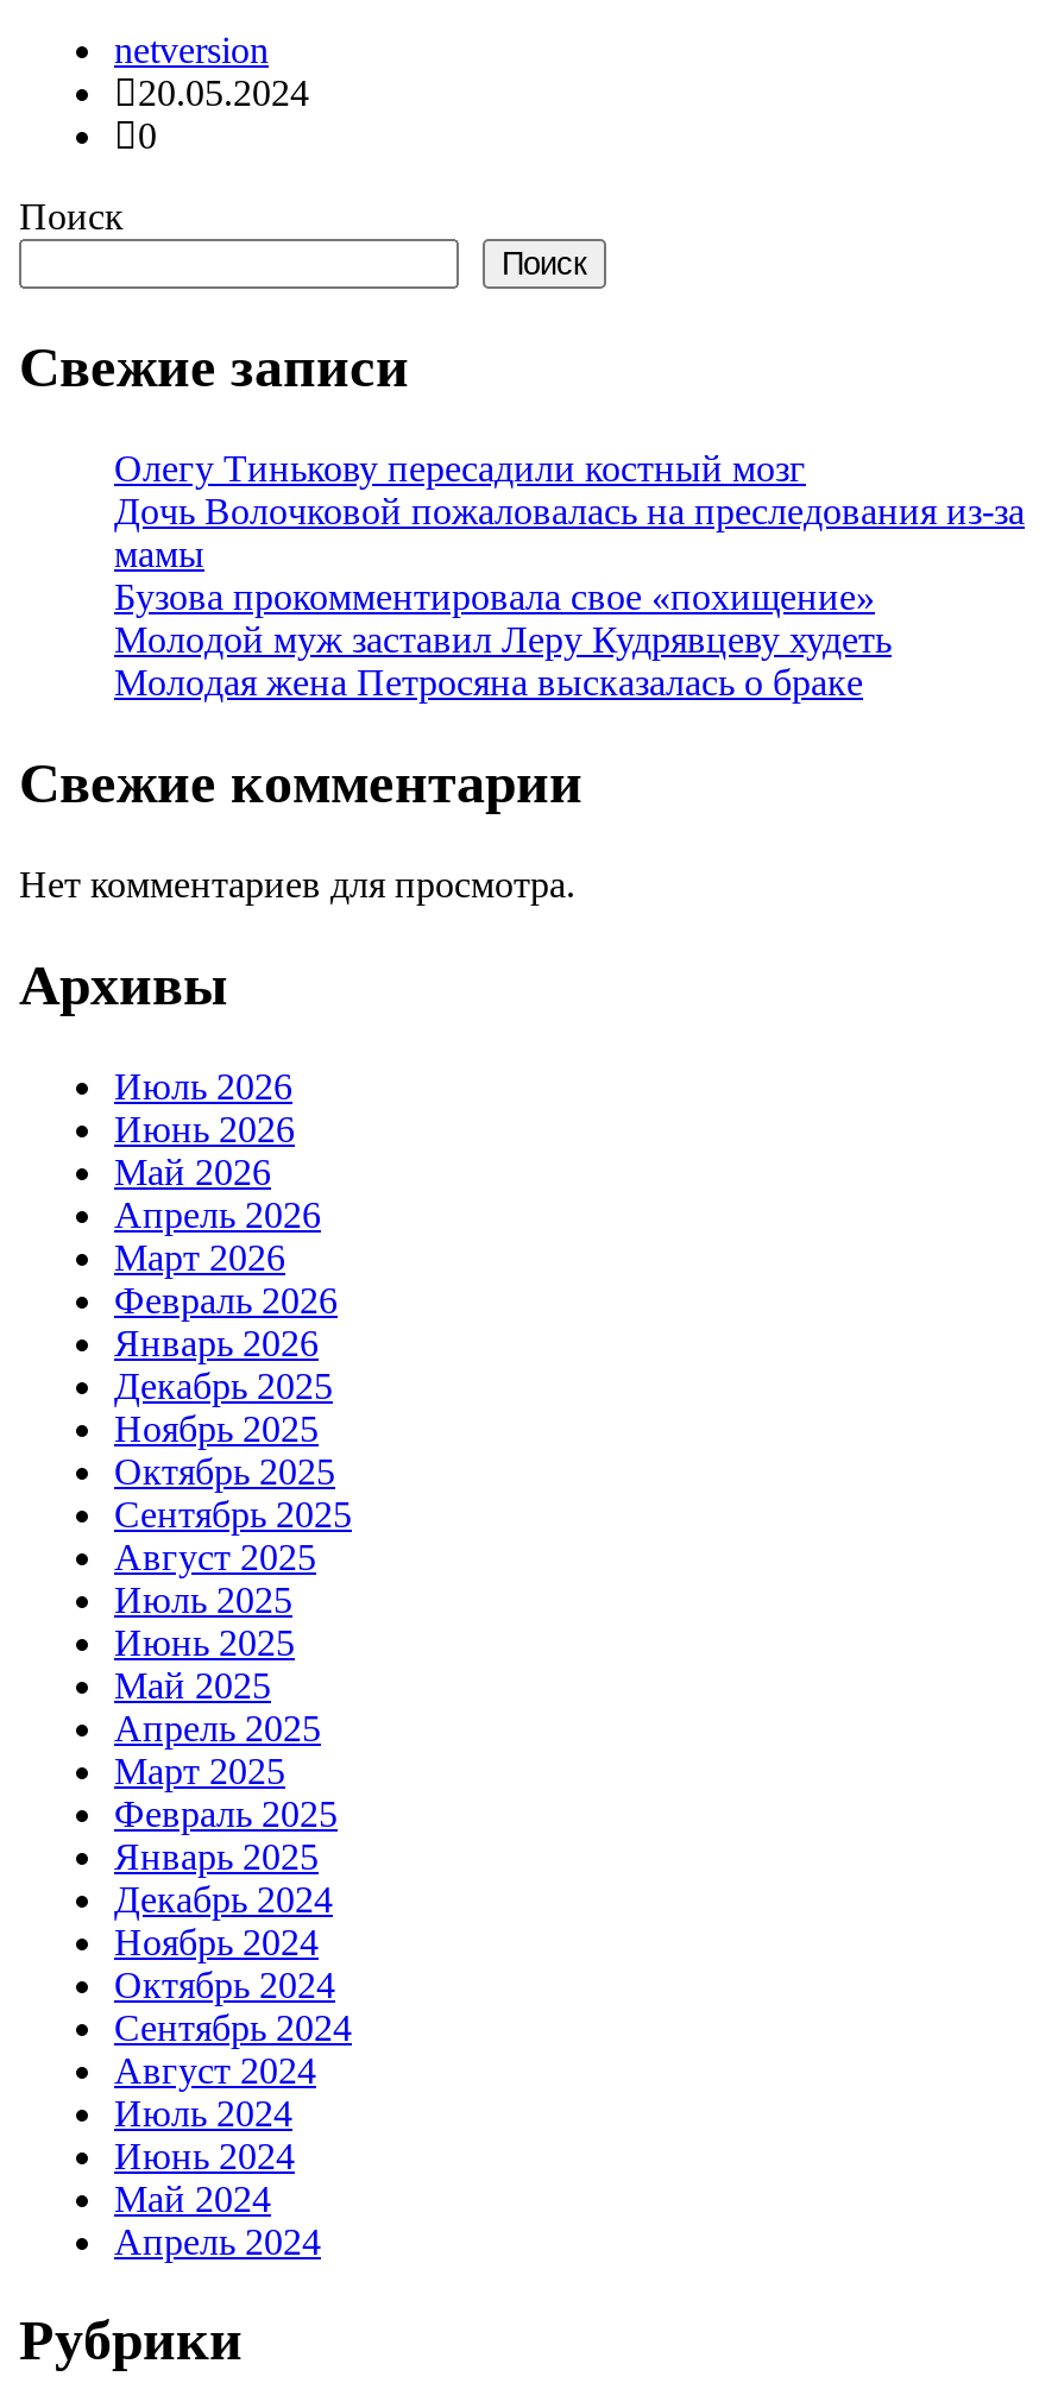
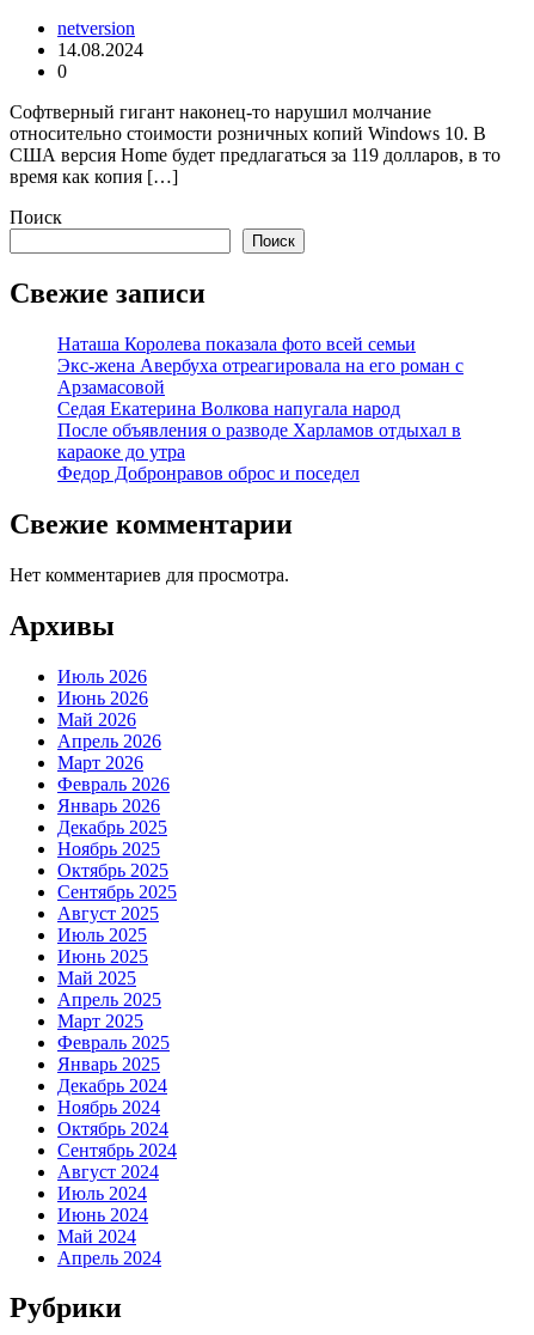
- 20.05.2024
+ 14.08.2024

+ Софтверный гигант наконец-то нарушил молчание
+ относительно стоимости розничных копий Windows 10. В
+ США версия Home будет предлагаться за 119 долларов, в то
+ время как копия […]

- Олегу Тинькову пересадили костный мозг
- Дочь Волочковой пожаловалась на преследования из-за
- мамы
- Бузова прокомментировала свое «похищение»
- Молодой муж заставил Леру Кудрявцеву худеть
- Молодая жена Петросяна высказалась о браке
+ Наташа Королева показала фото всей семьи
+ Экс-жена Авербуха отреагировала на его роман с
+ Арзамасовой
+ Седая Екатерина Волкова напугала народ
+ После объявления о разводе Харламов отдыхал в
+ караоке до утра
+ Федор Добронравов оброс и поседел
